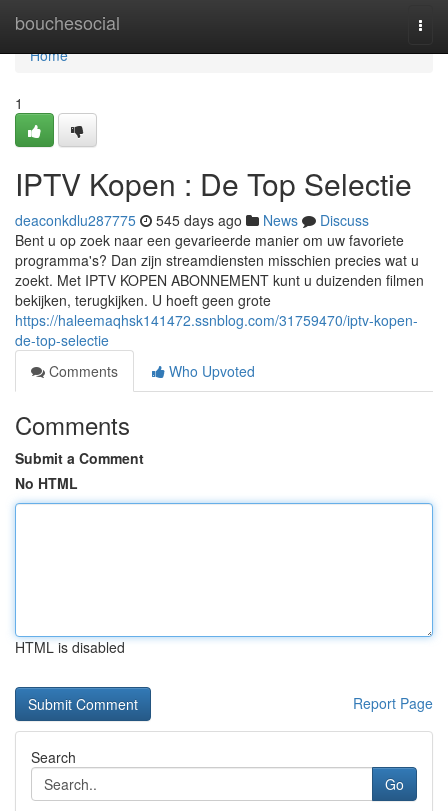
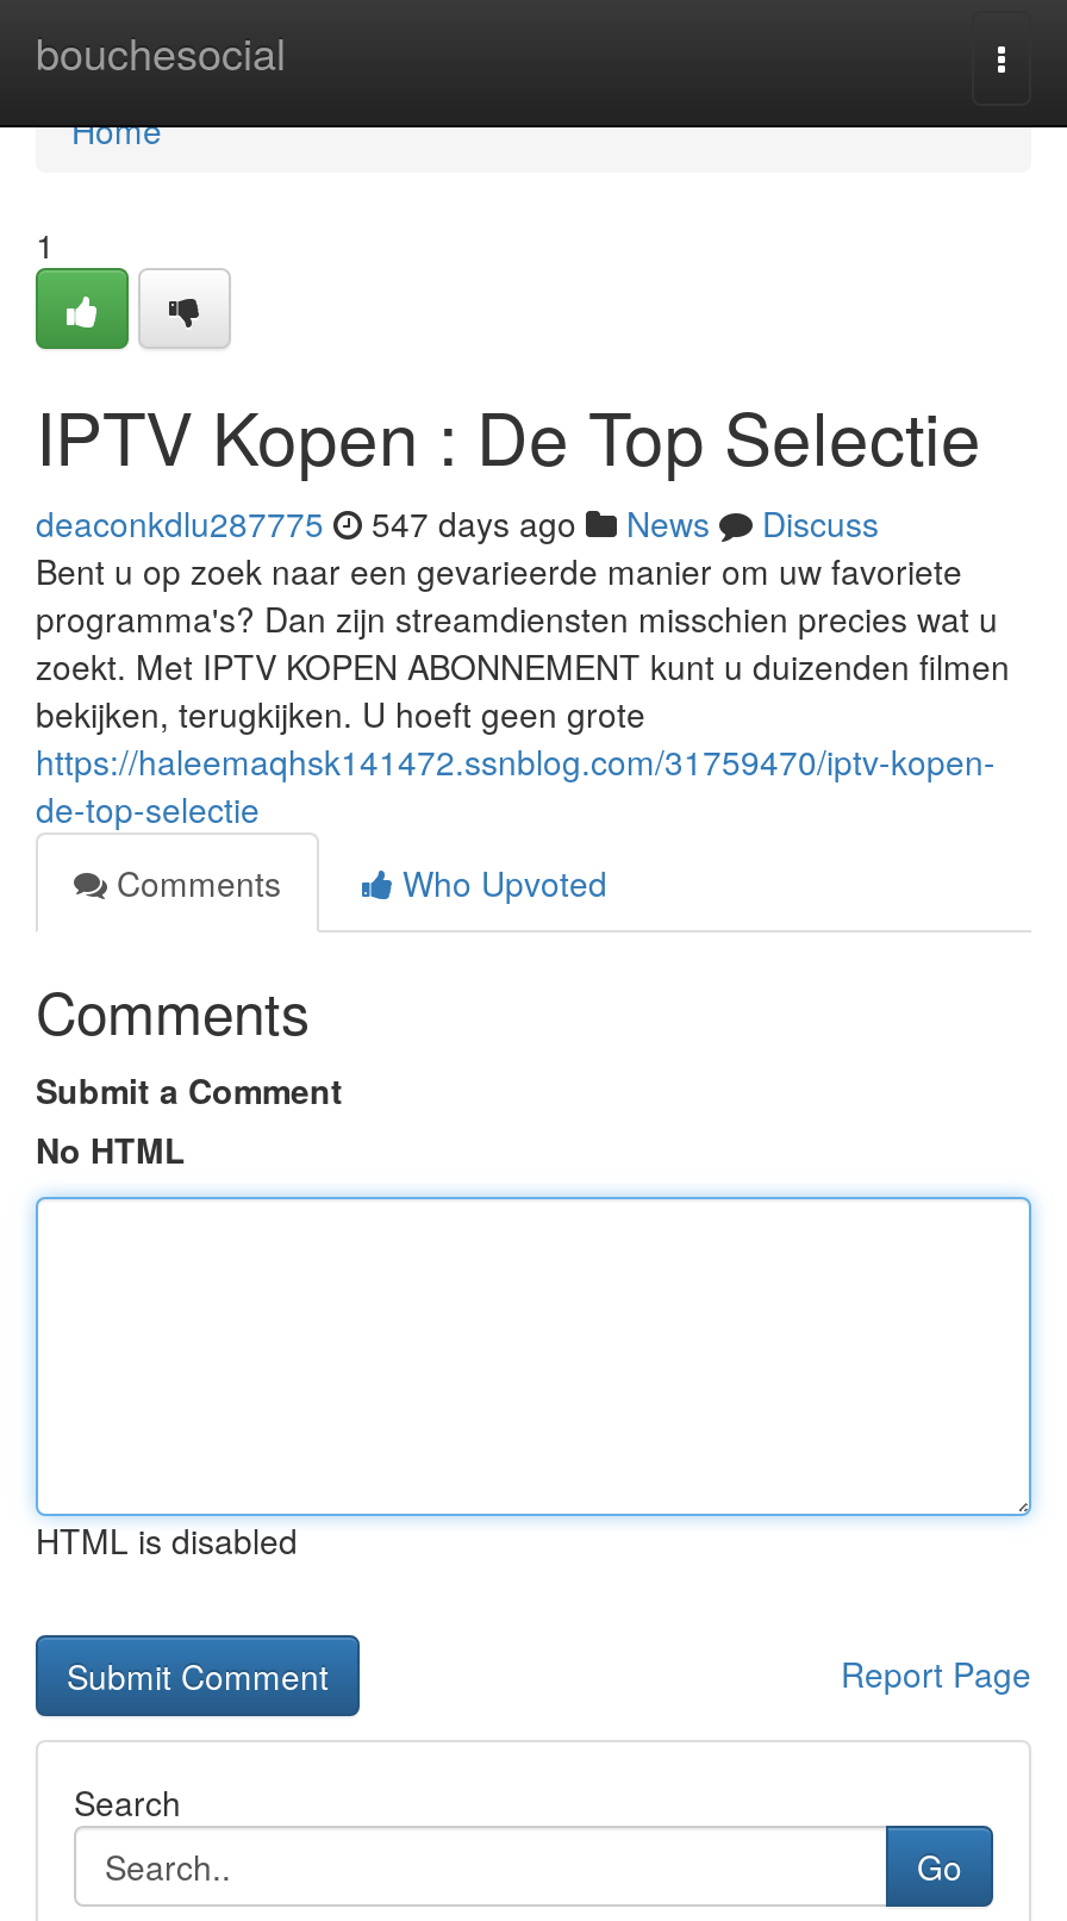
- deaconkdlu287775 545 days ago News Discuss
+ deaconkdlu287775 547 days ago News Discuss
